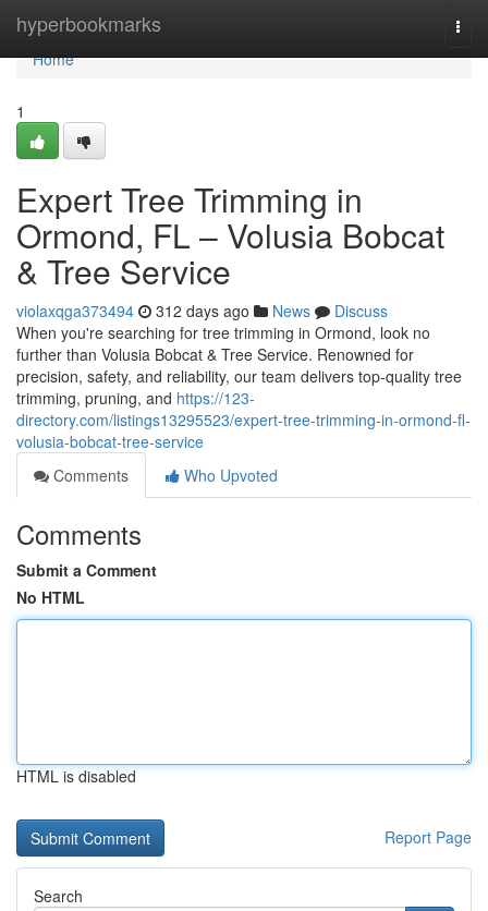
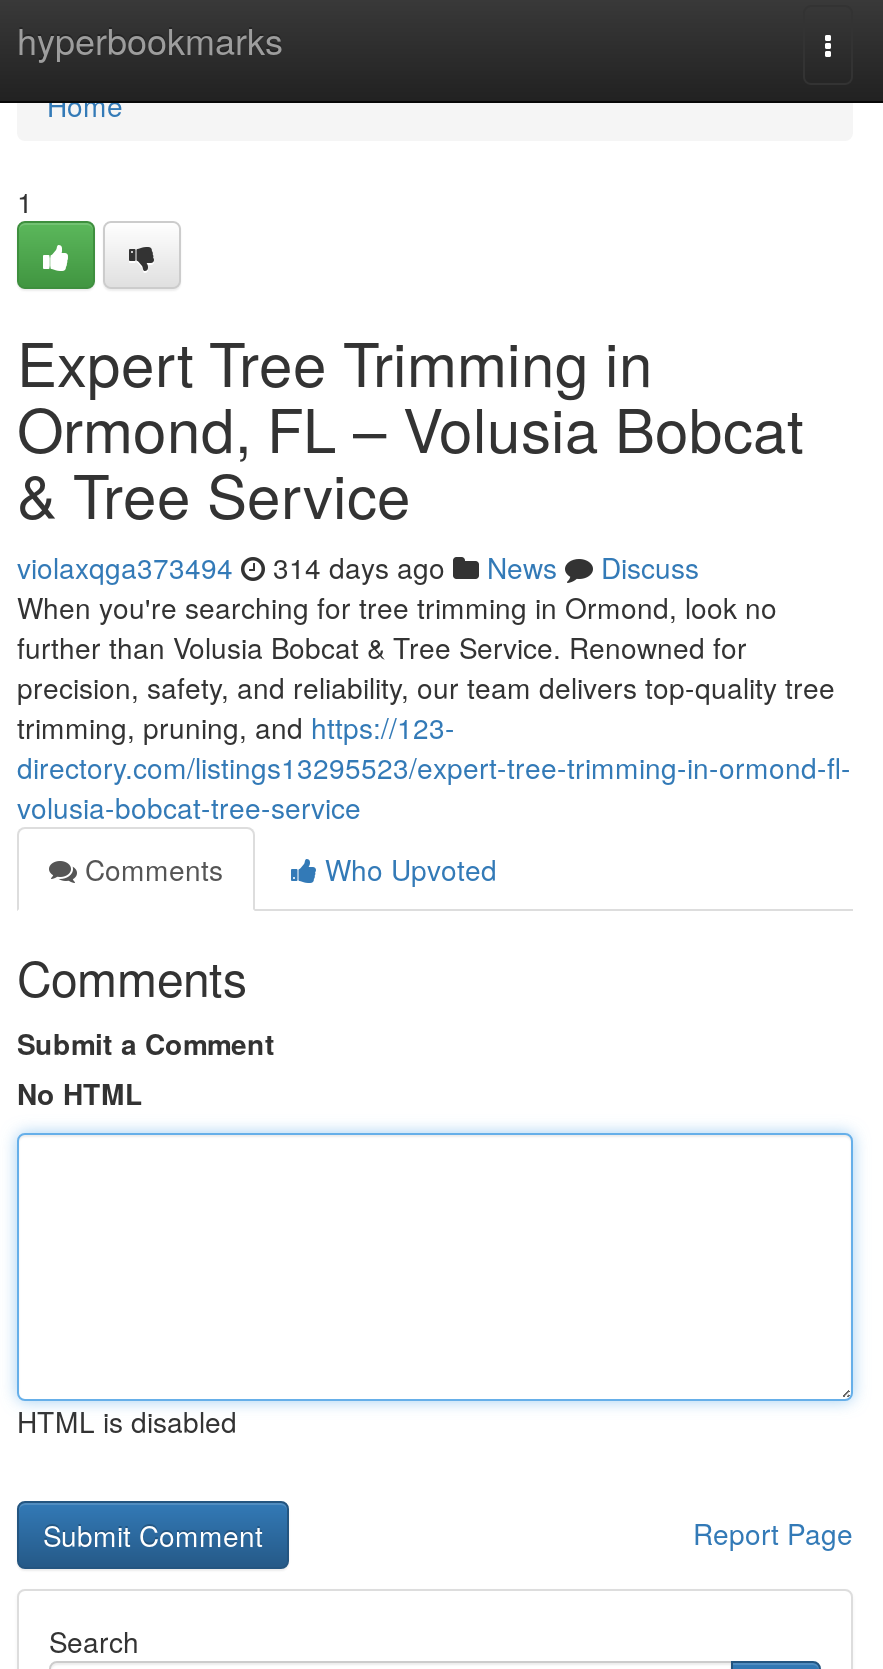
- violaxqga373494 312 days ago News Discuss
+ violaxqga373494 314 days ago News Discuss
